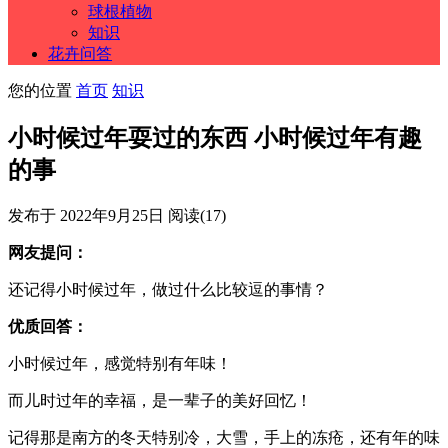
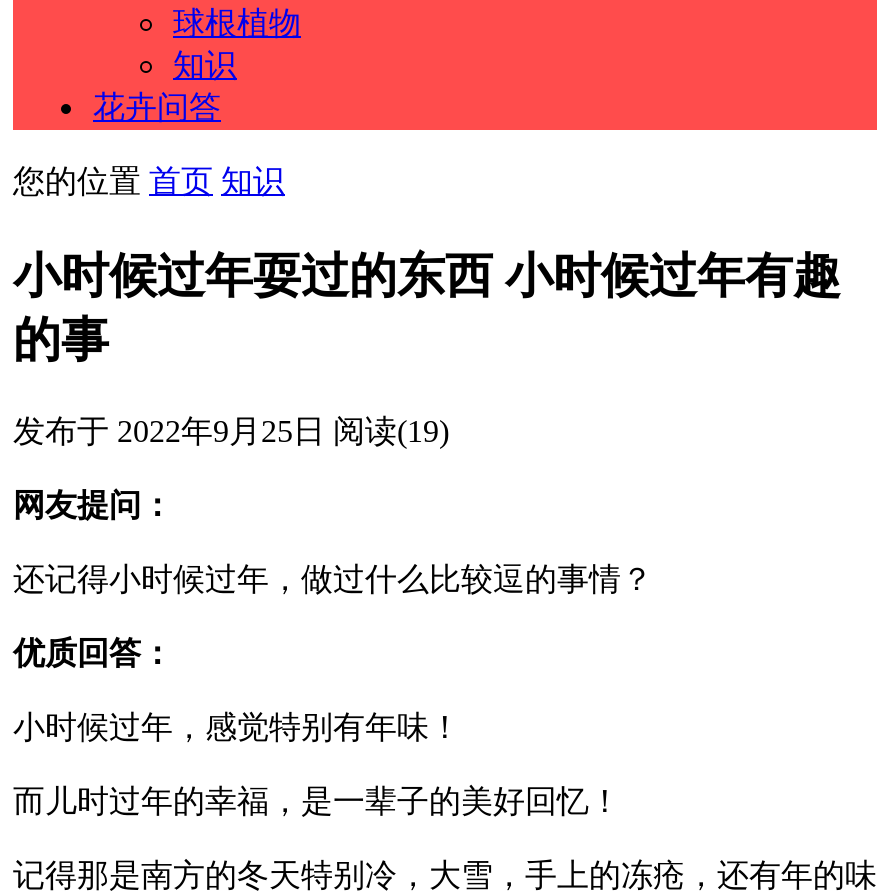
- 发布于 2022年9月25日阅读(17)
+ 发布于 2022年9月25日阅读(19)
